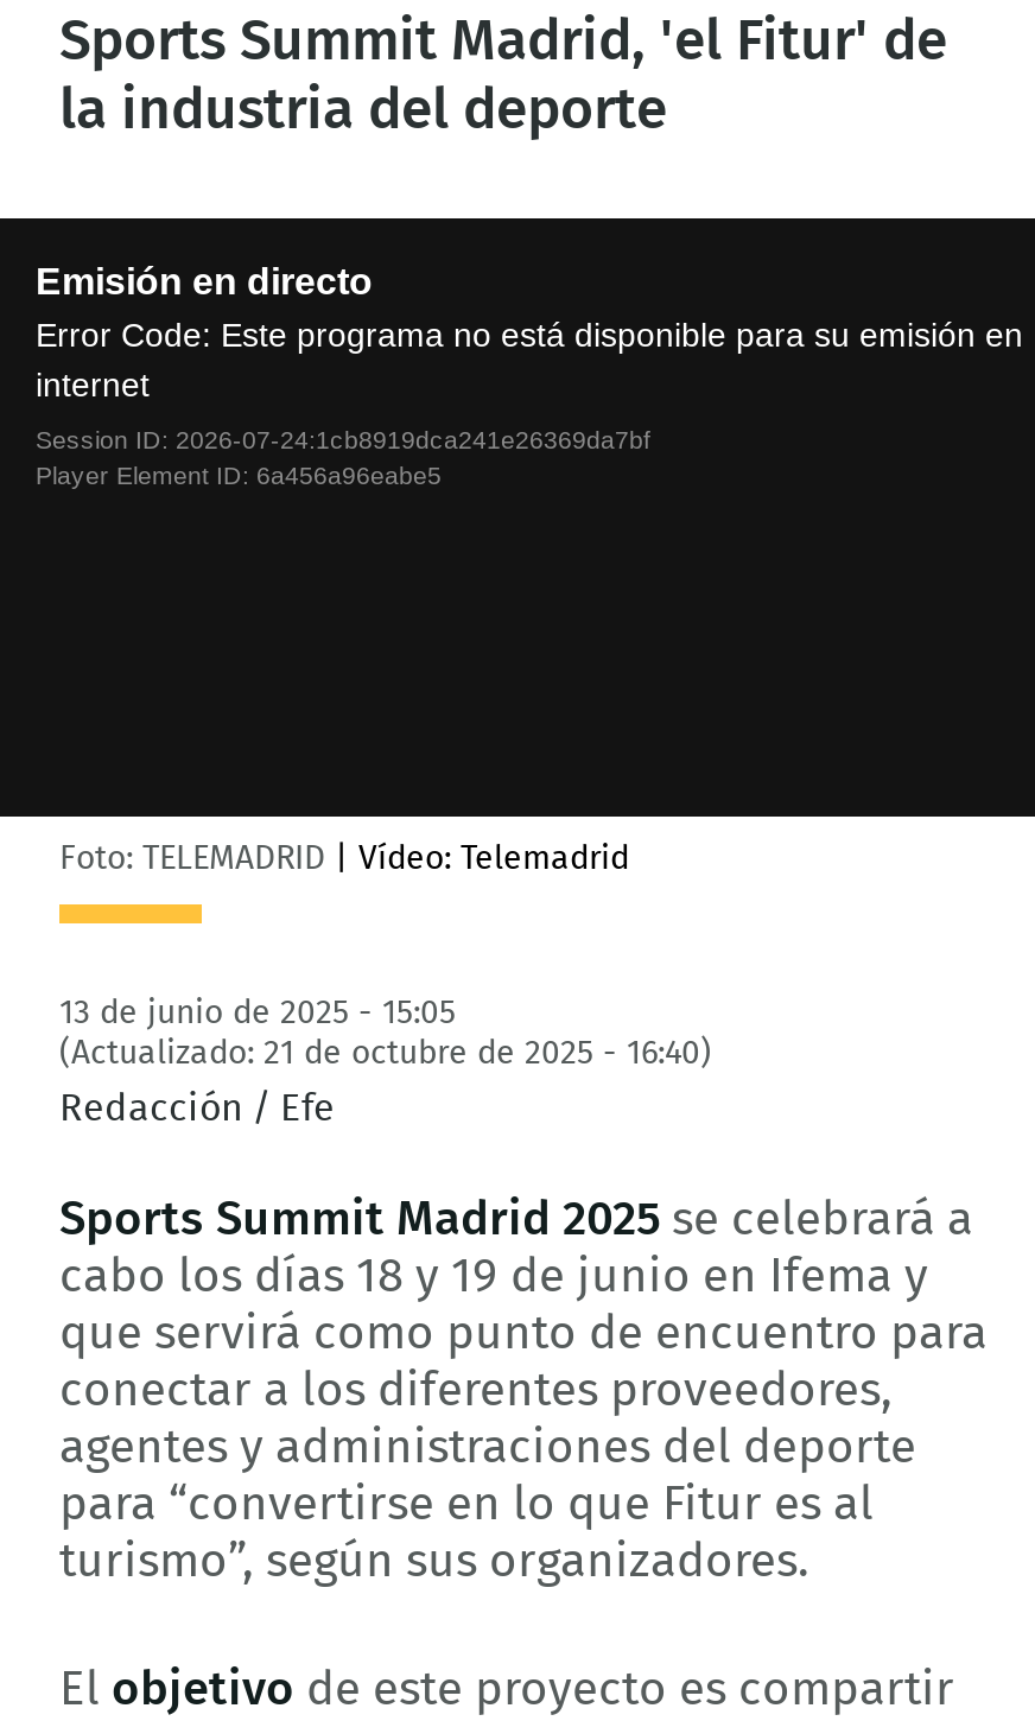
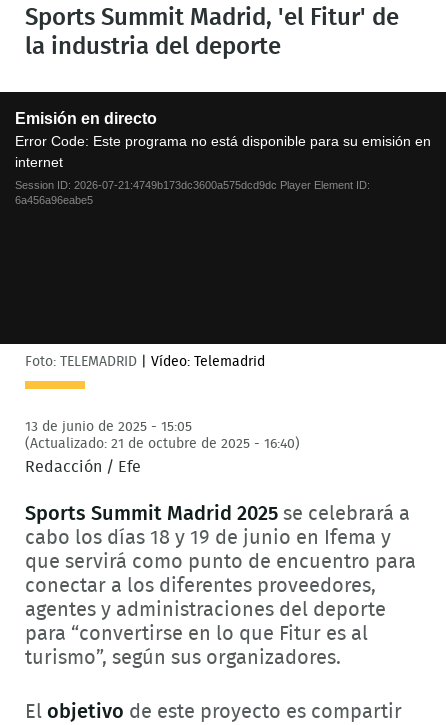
- Session ID: 2026-07-24:1cb8919dca241e26369da7bf
- Player Element ID: 6a456a96eabe5
+ Session ID: 2026-07-21:4749b173dc3600a575dcd9dc Player Element ID:
+ 6a456a96eabe5
